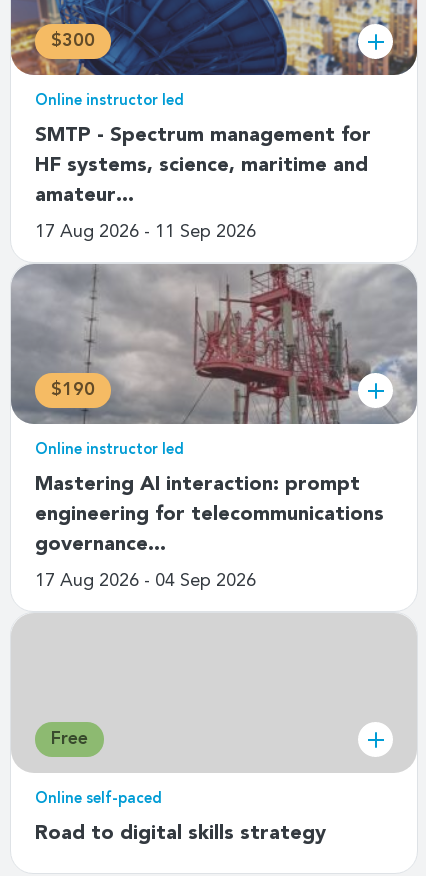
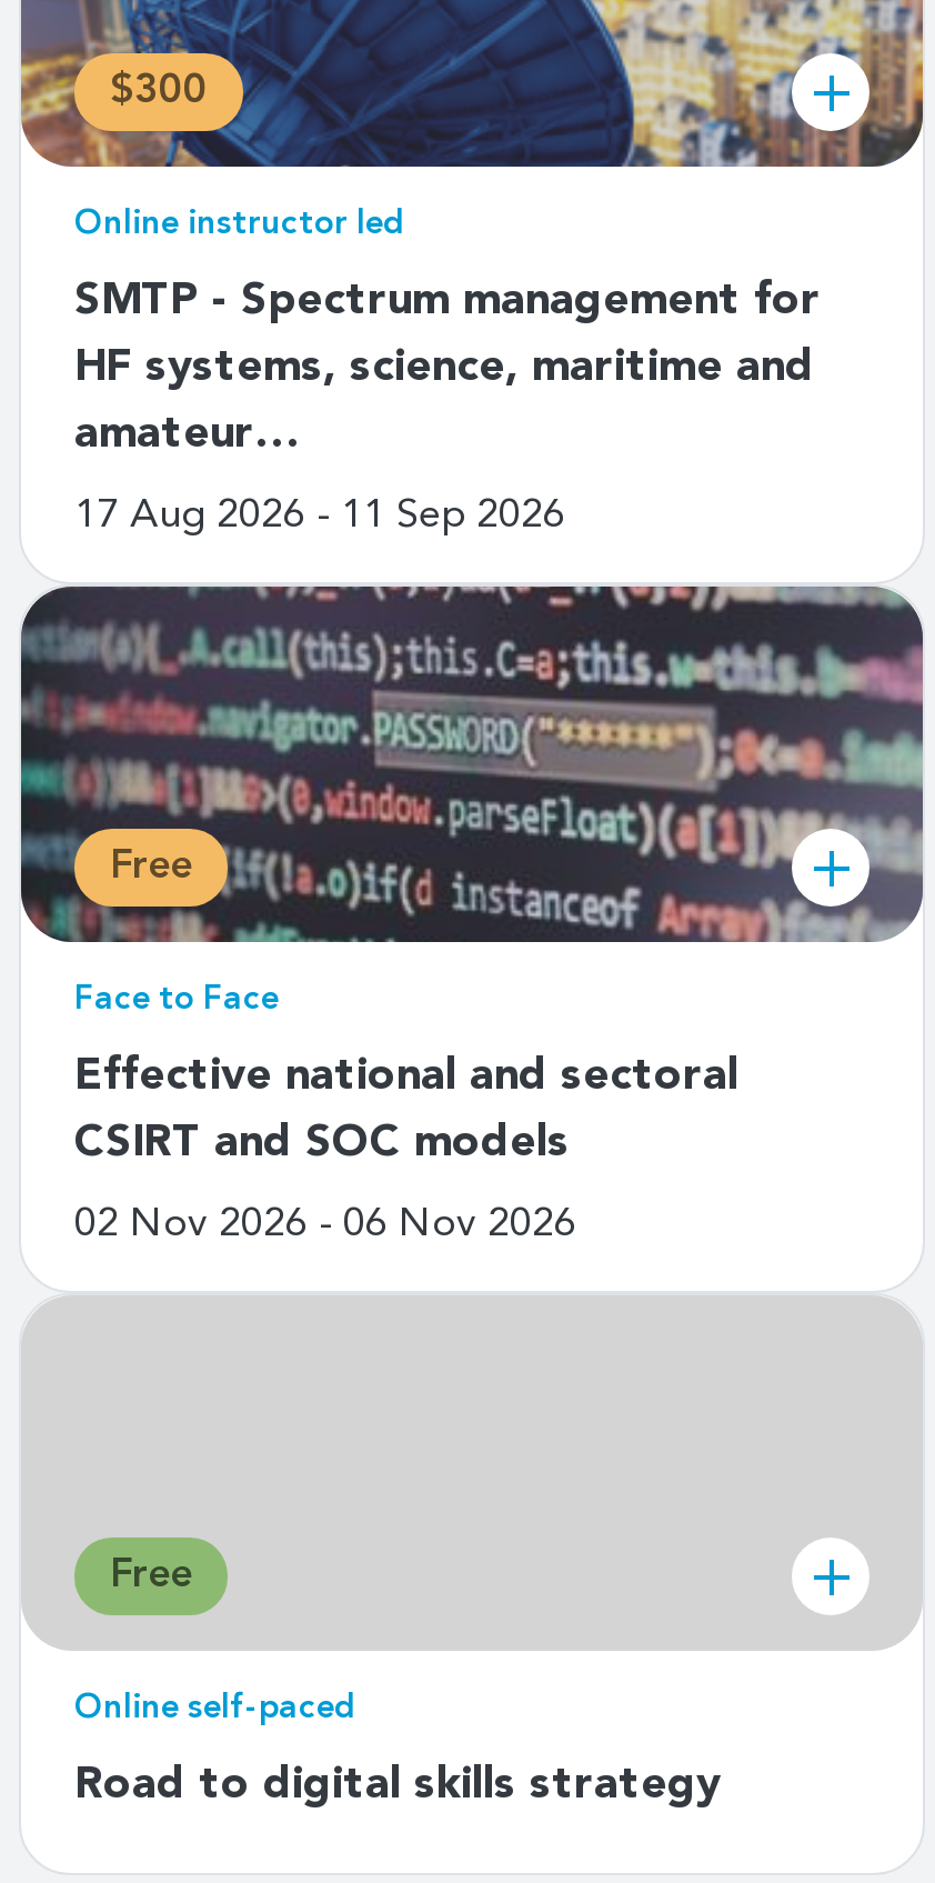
- [image]
- $190
- Online instructor led
- Mastering AI interaction: prompt
- engineering for telecommunications
- governance…
- 17 Aug 2026 - 04 Sep 2026
+ [image]
+ Free
+ Face to Face
+ Effective national and sectoral
+ CSIRT and SOC models
+ 02 Nov 2026 - 06 Nov 2026
